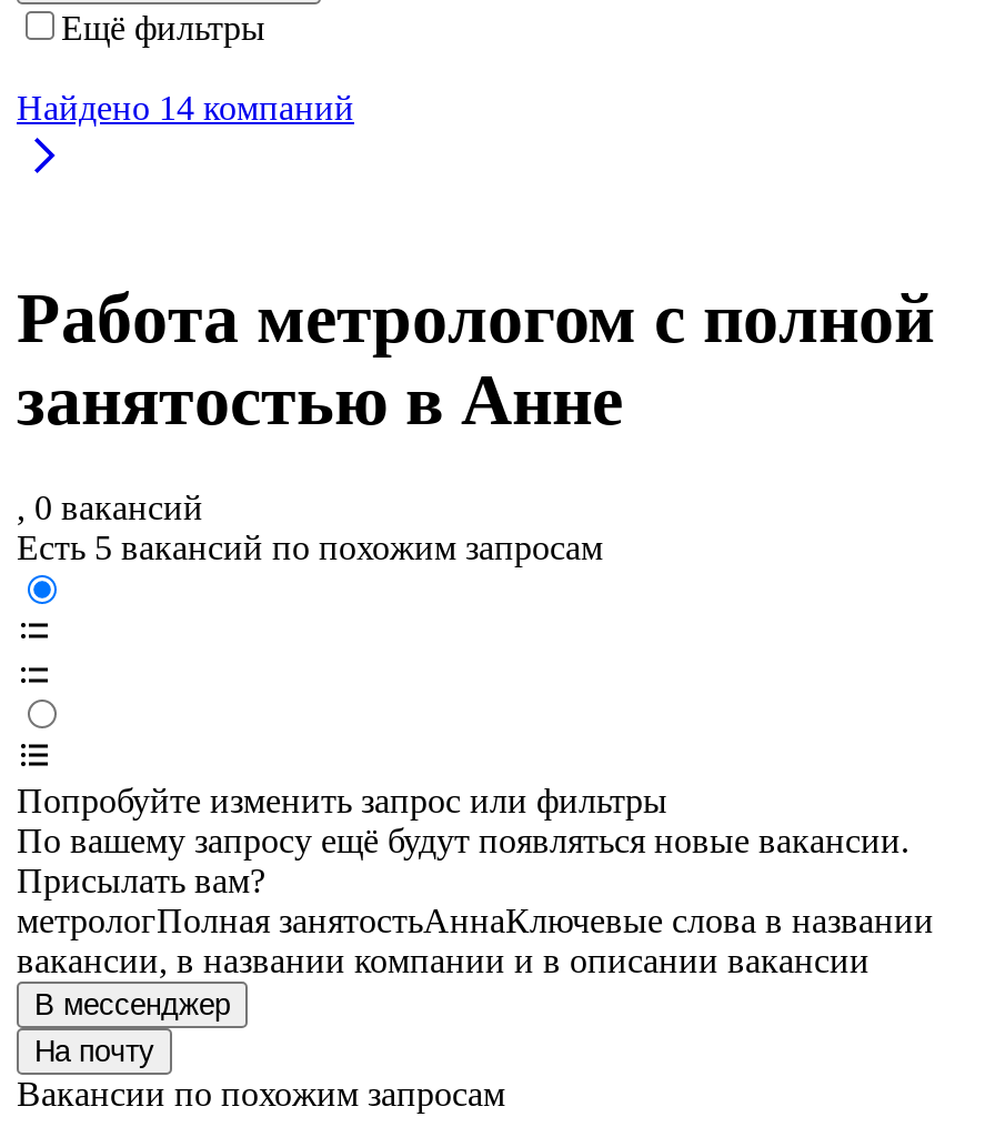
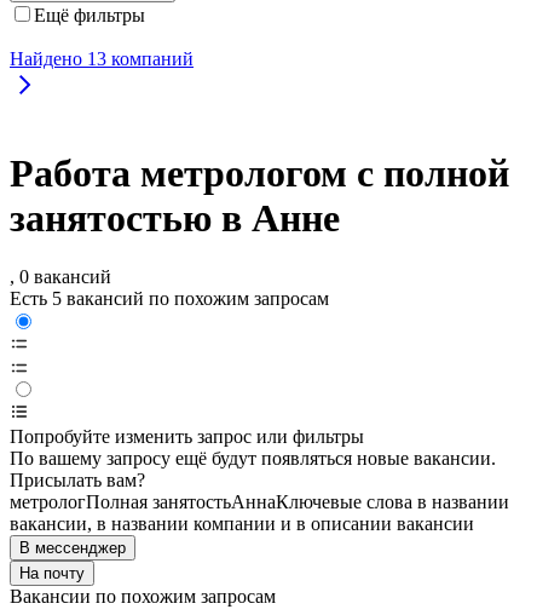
- Найдено 14 компаний
+ Найдено 13 компаний
